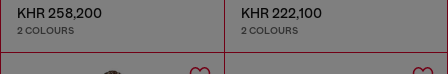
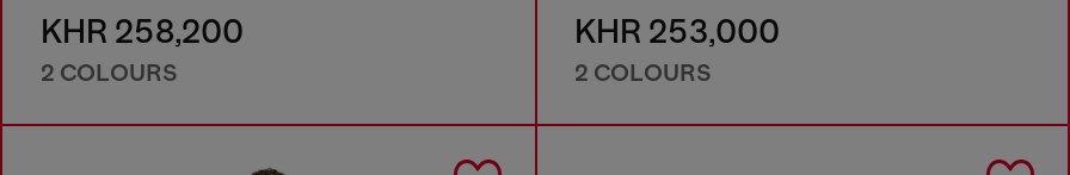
- KHR 222,100
+ KHR 253,000
